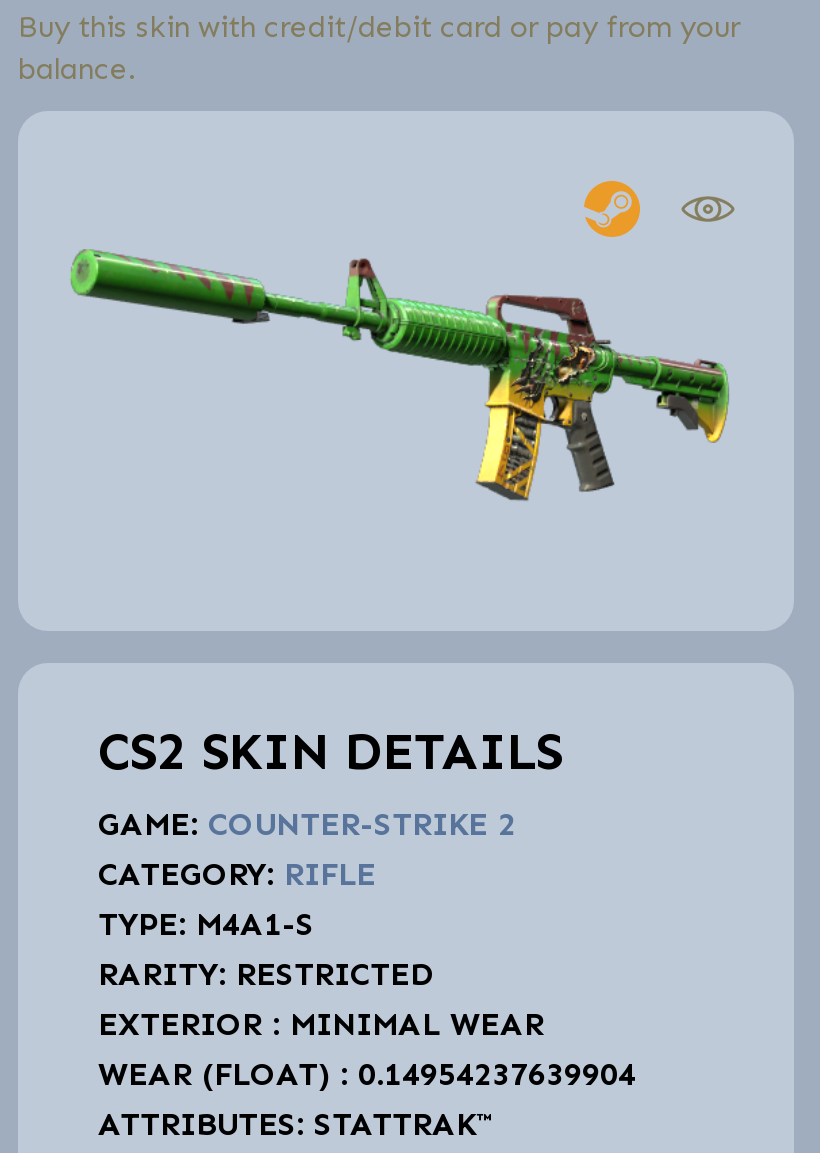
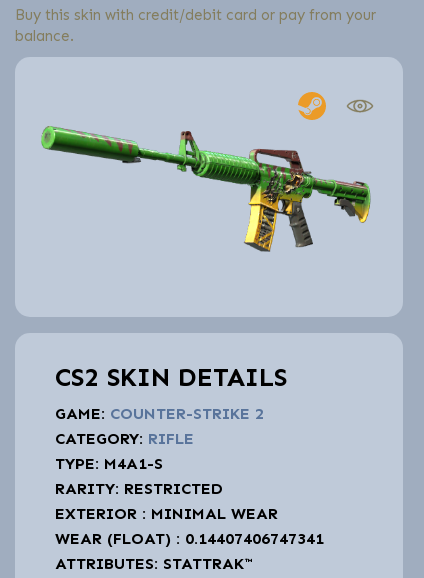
- WEAR (FLOAT) : 0.14954237639904
+ WEAR (FLOAT) : 0.14407406747341
